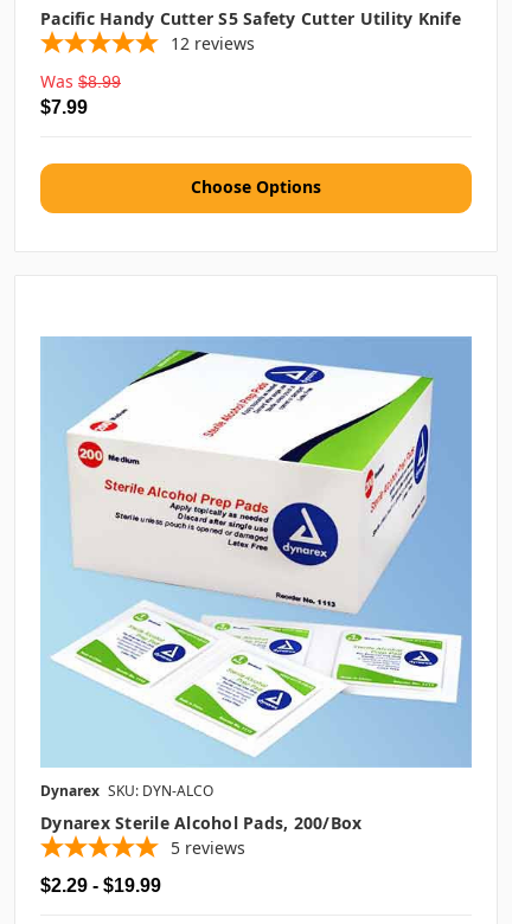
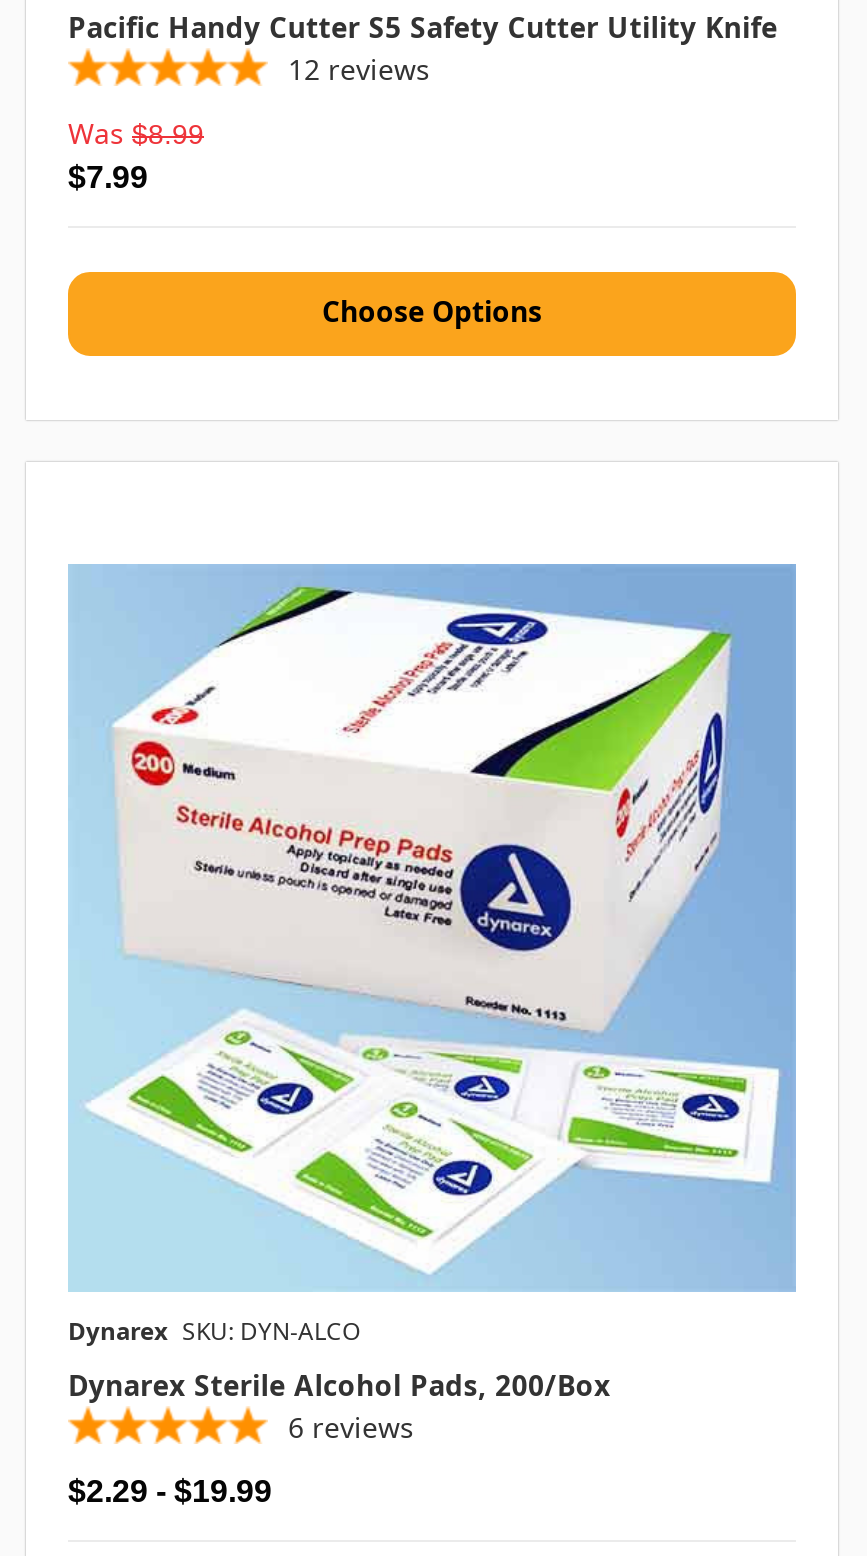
- 5 reviews
+ 6 reviews
